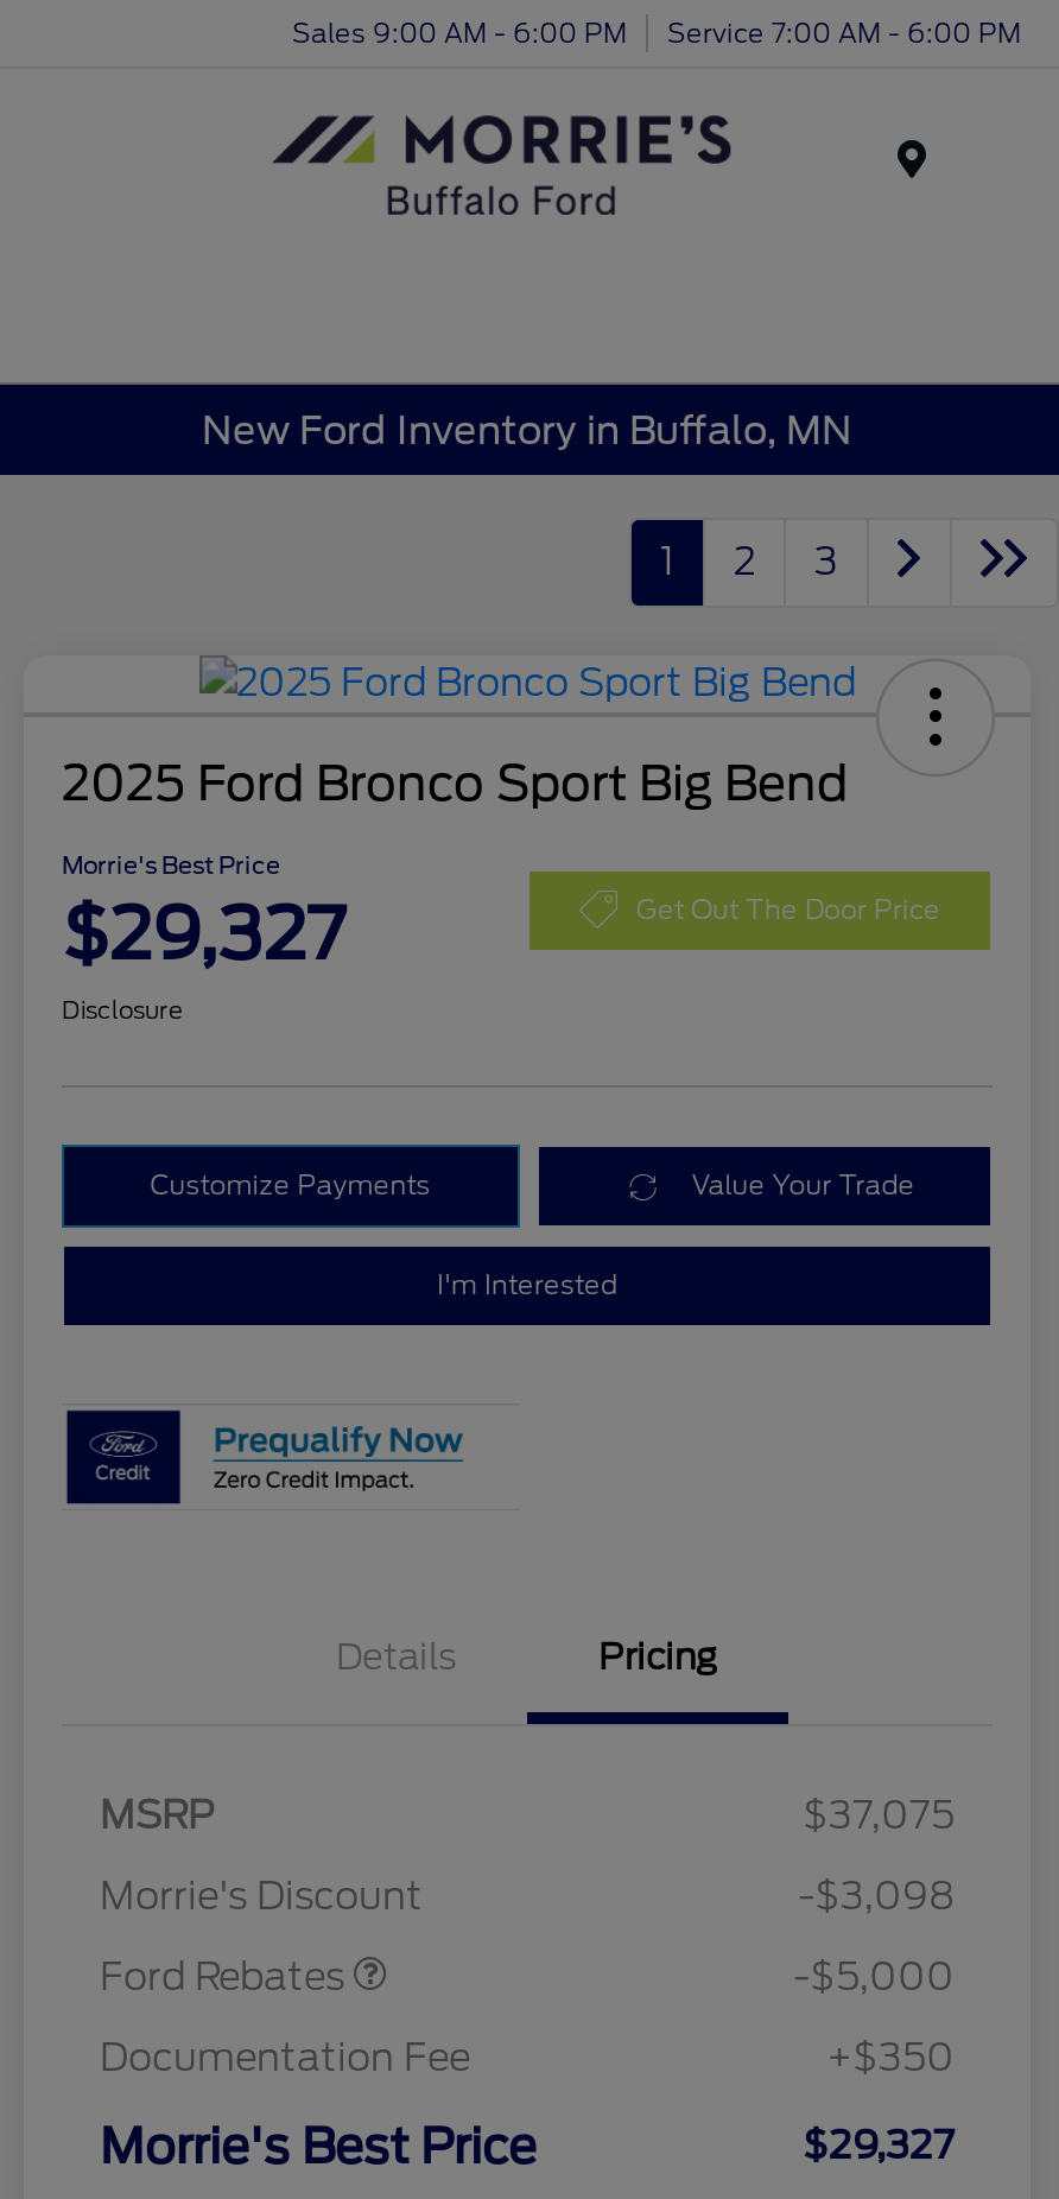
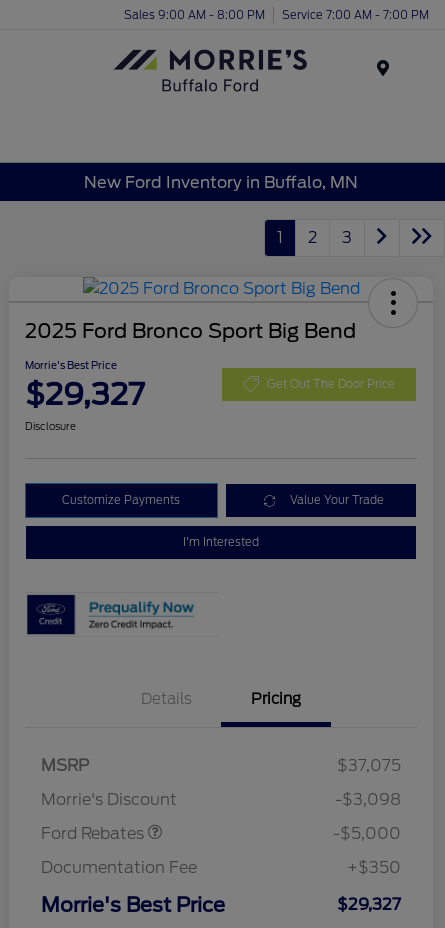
- Sales 9:00 AM - 6:00 PM
+ Sales 9:00 AM - 8:00 PM

- Service 7:00 AM - 6:00 PM
+ Service 7:00 AM - 7:00 PM
